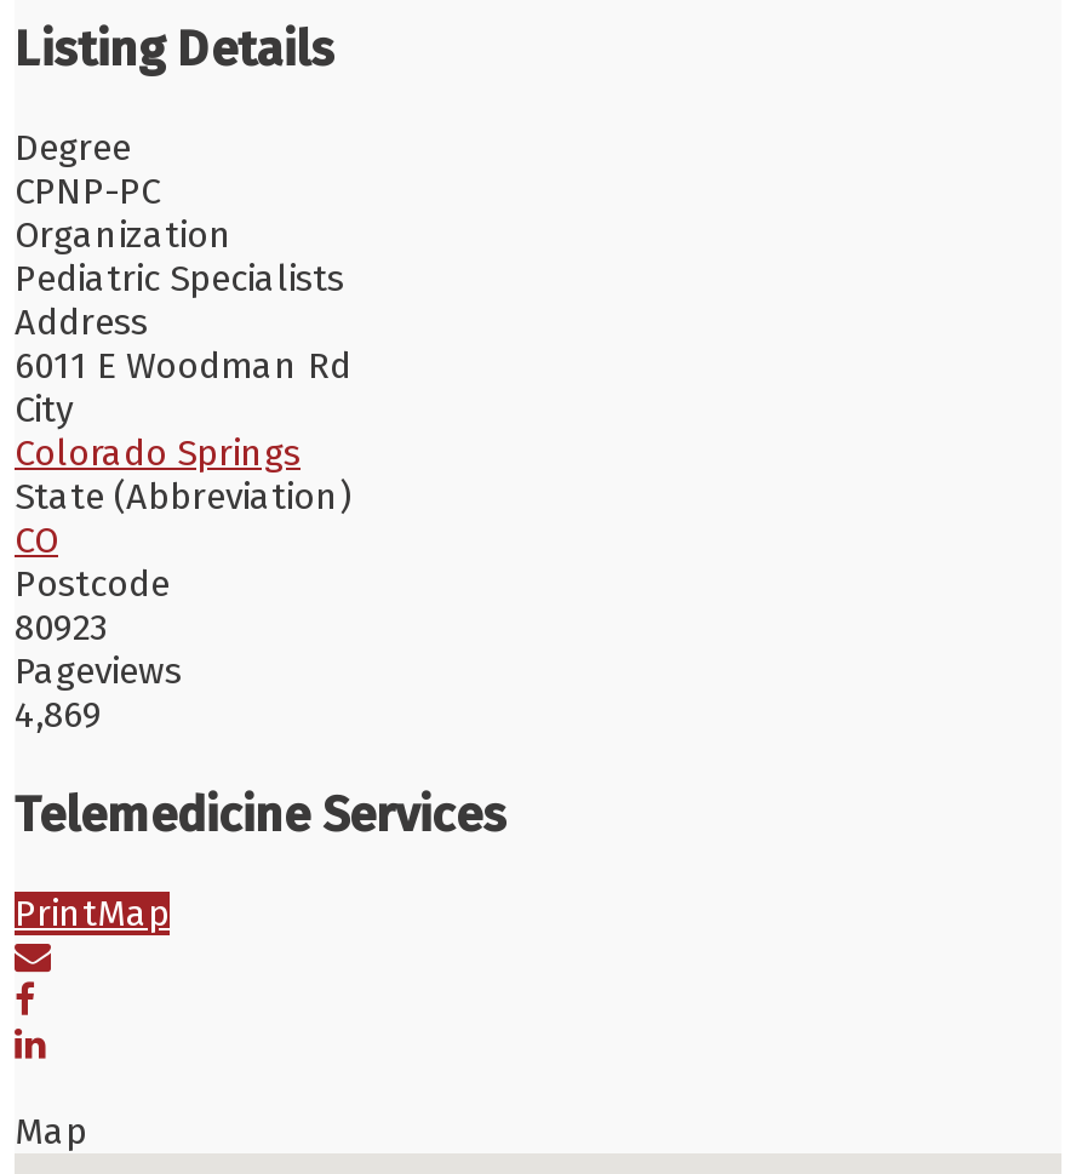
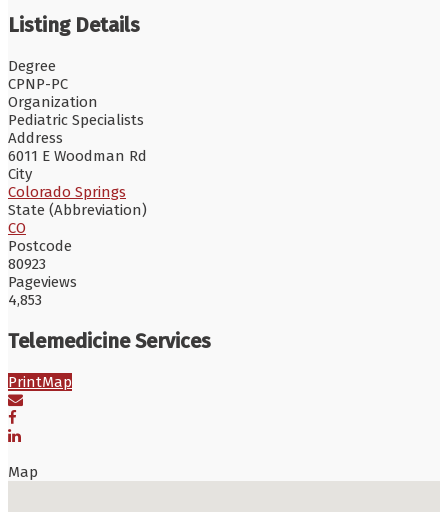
- 4,869
+ 4,853
